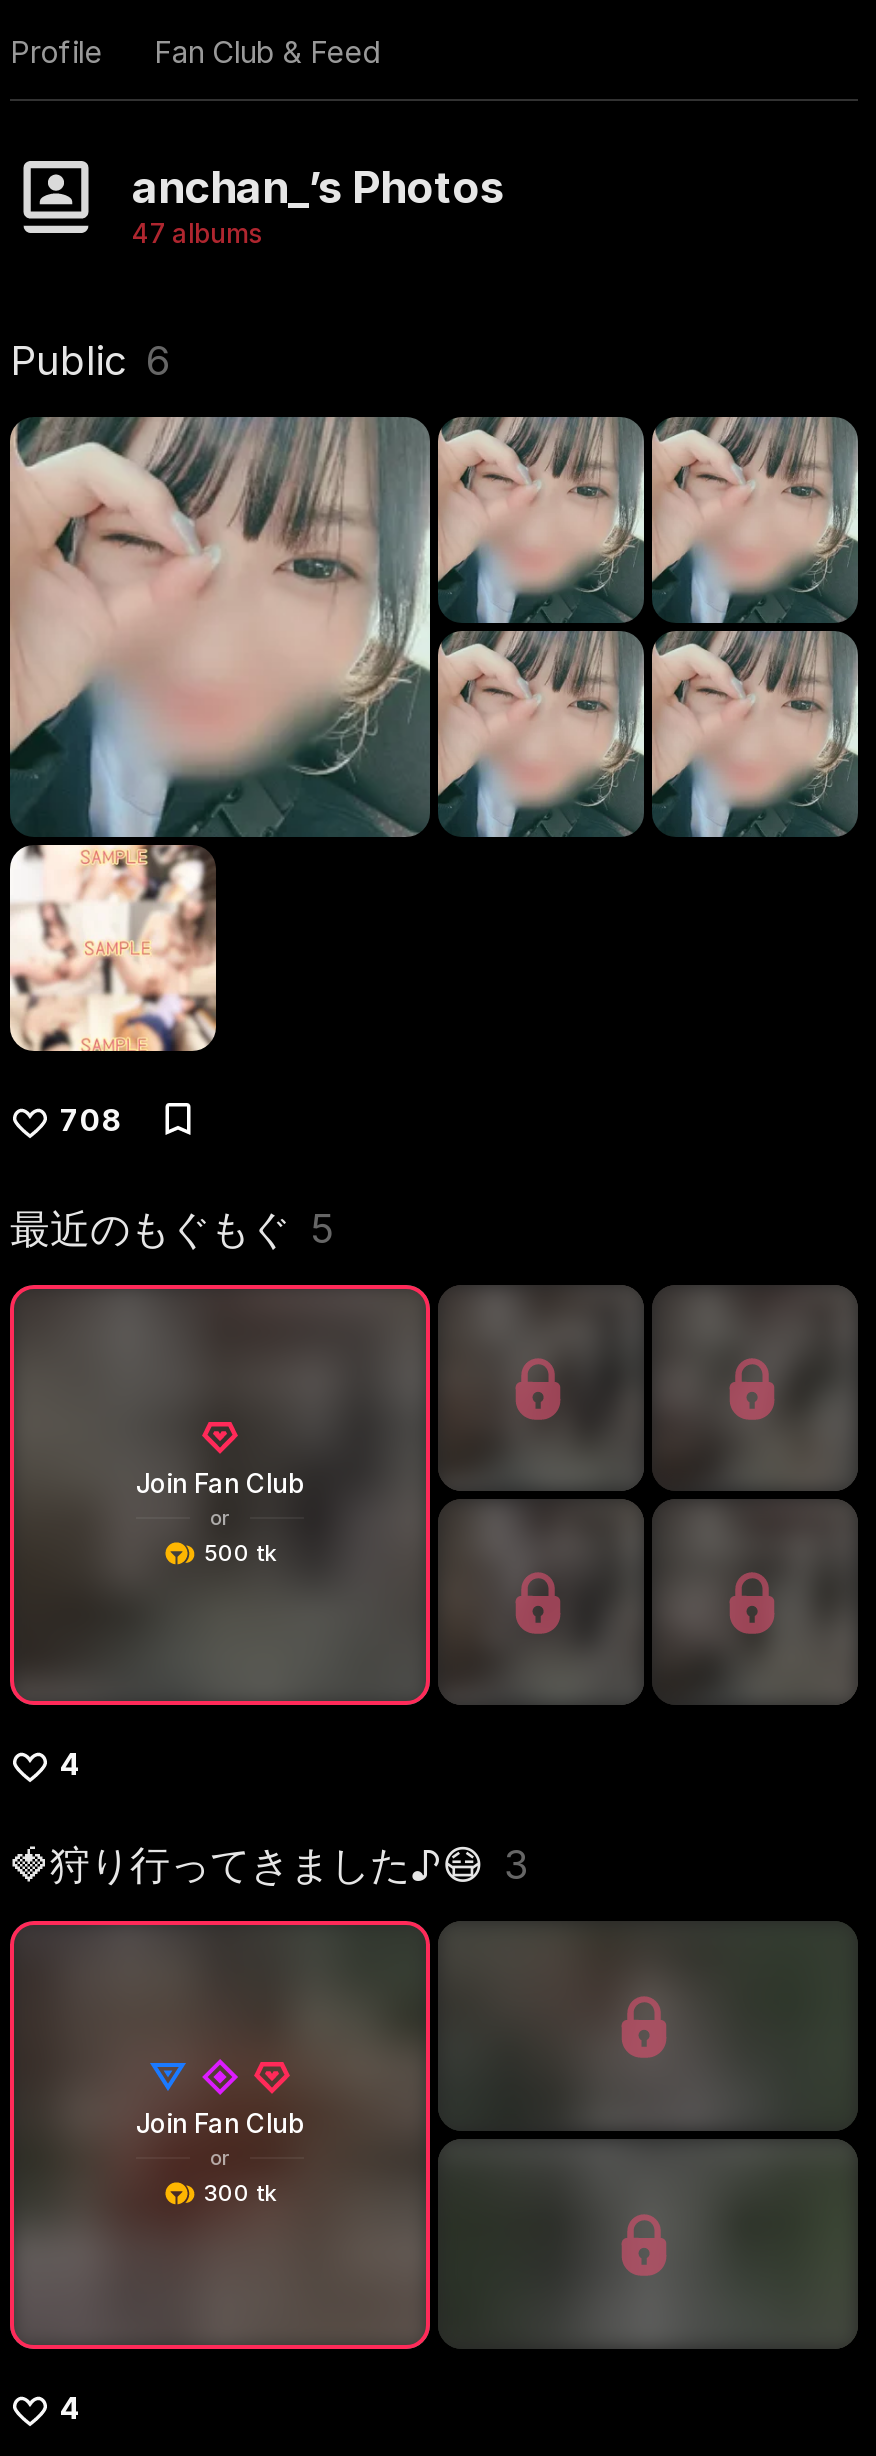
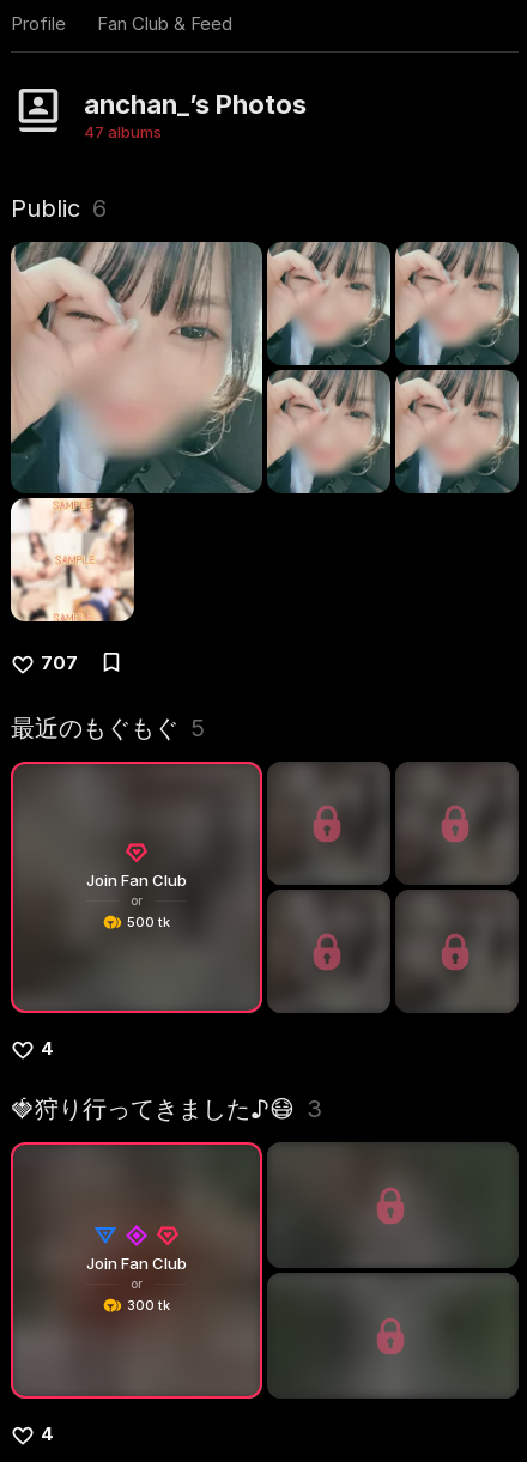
- 708
+ 707
